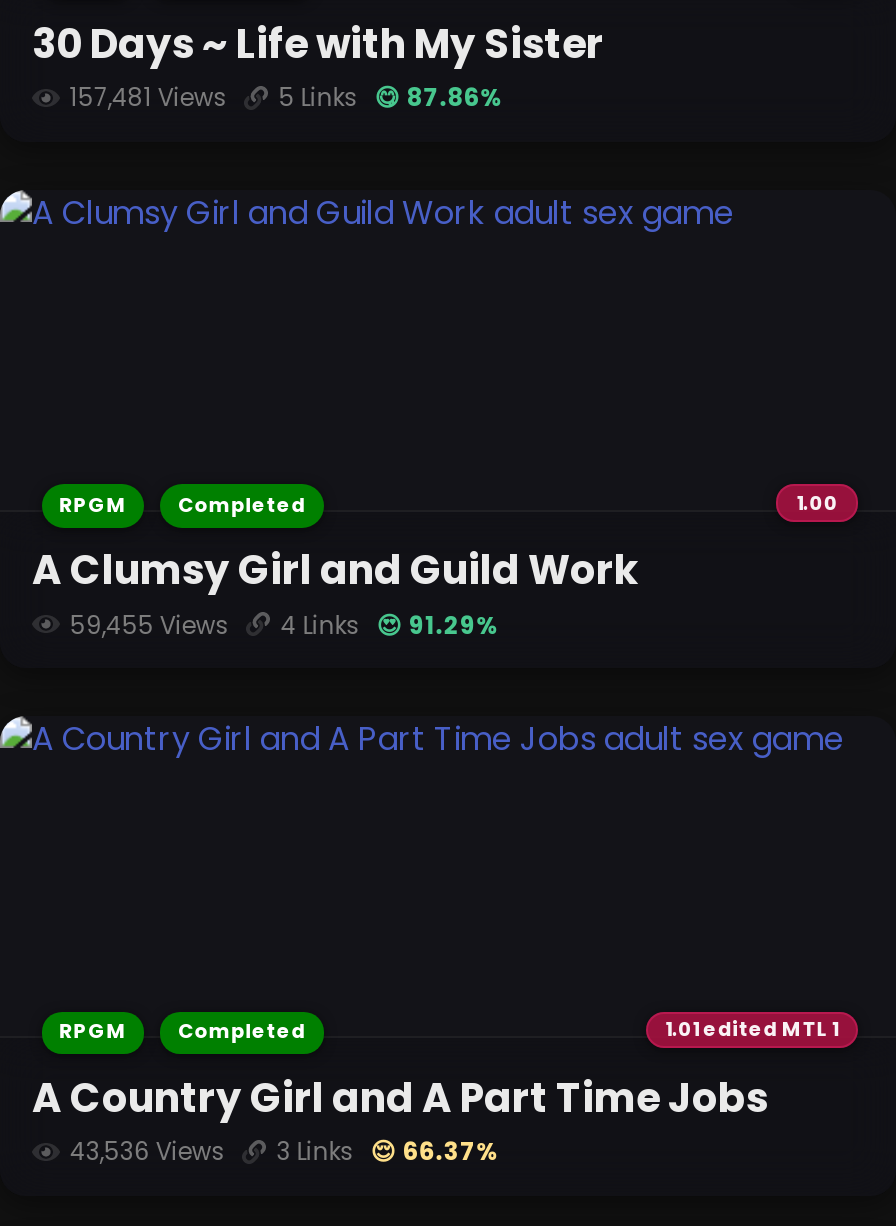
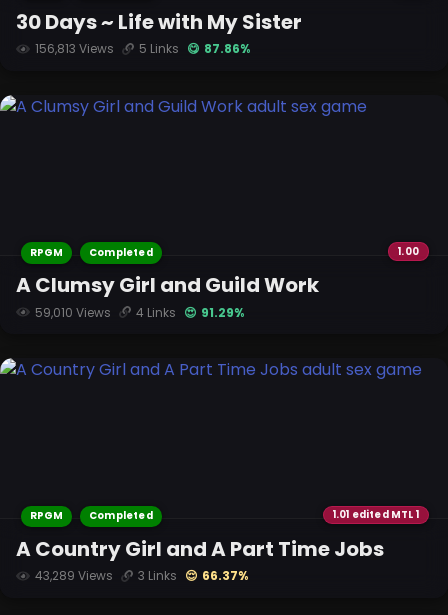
- 157,481 Views
+ 156,813 Views

- 59,455 Views
+ 59,010 Views

- 43,536 Views
+ 43,289 Views
